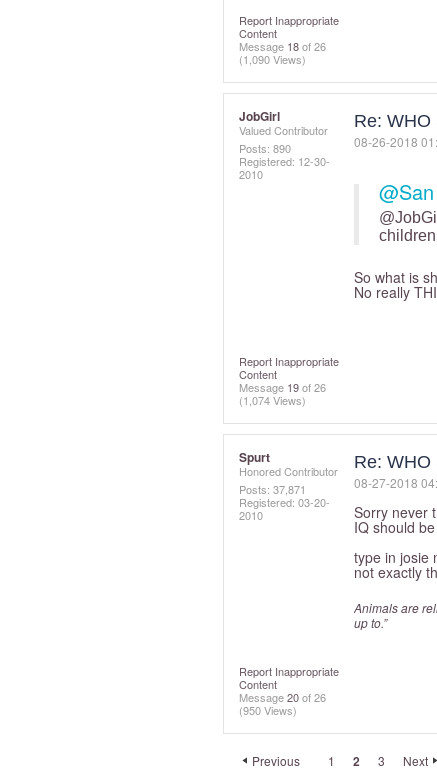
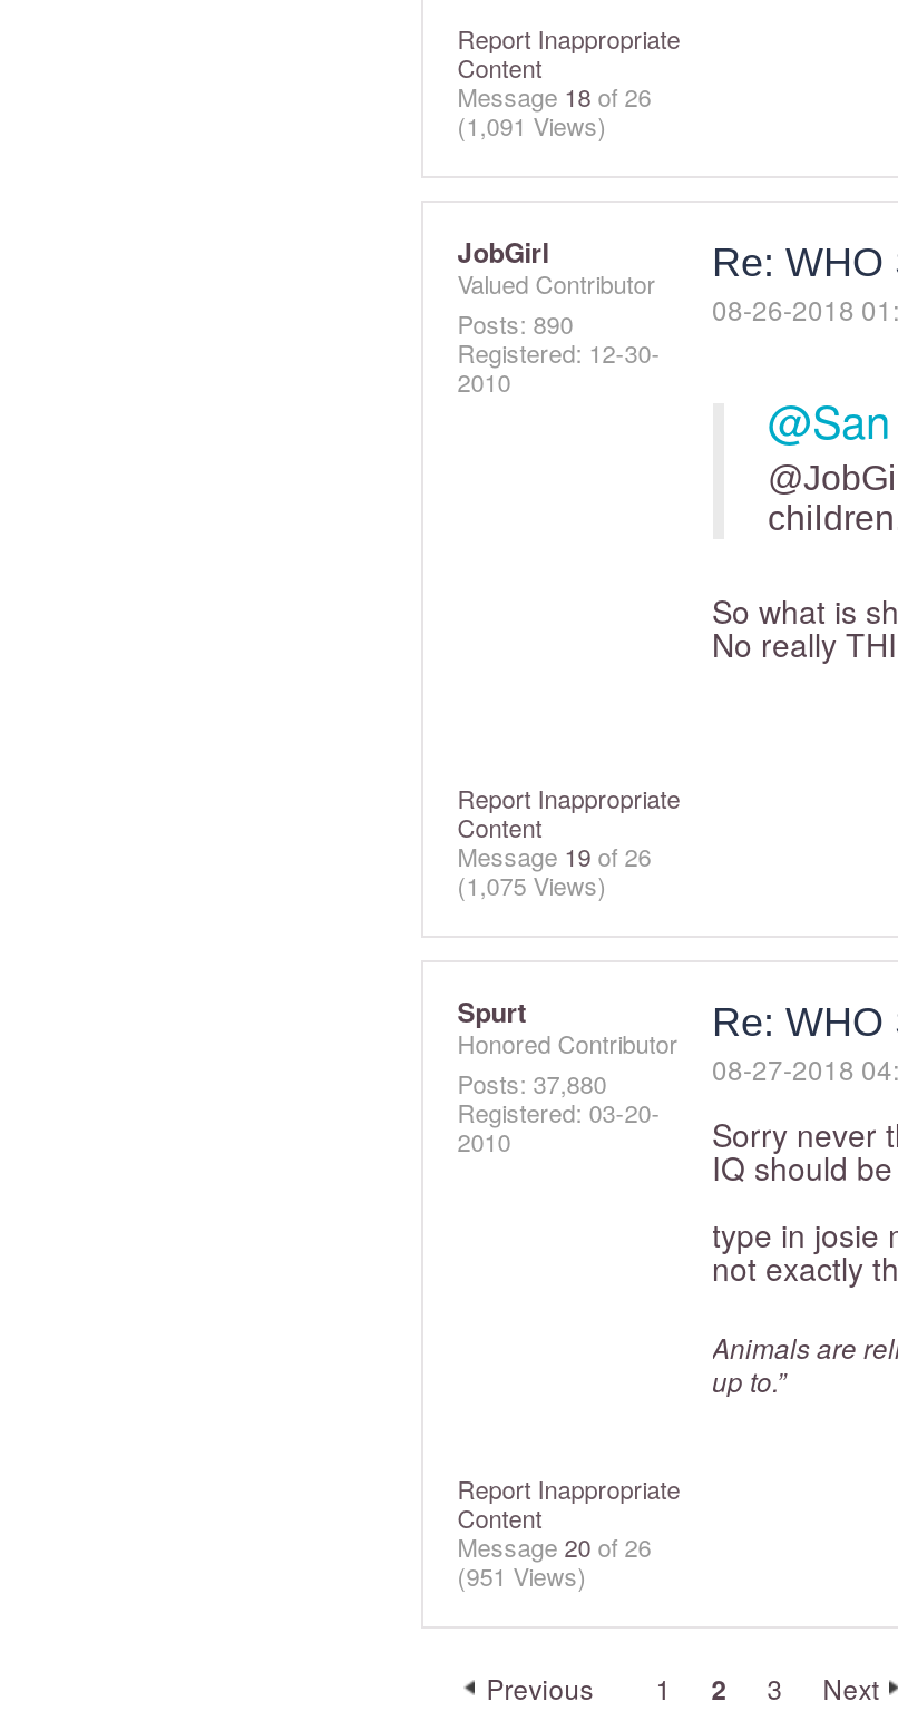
- (1,090 Views)
+ (1,091 Views)

- (1,074 Views)
+ (1,075 Views)

- Posts: 37,871
+ Posts: 37,880

- (950 Views)
+ (951 Views)
